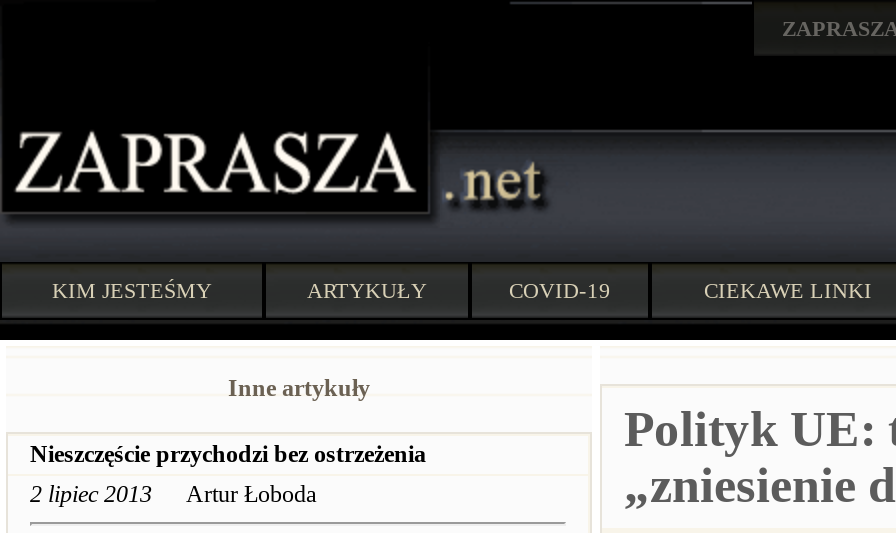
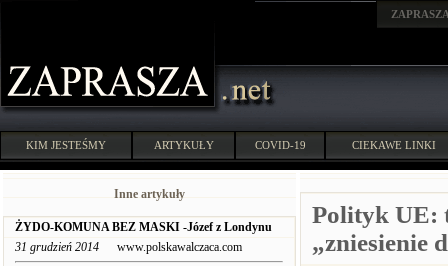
- Nieszczęście przychodzi bez ostrzeżenia
- 2 lipiec 2013 Artur Łoboda
+ ŻYDO-KOMUNA BEZ MASKI -Józef z Londynu
+ 31 grudzień 2014 www.polskawalczaca.com
